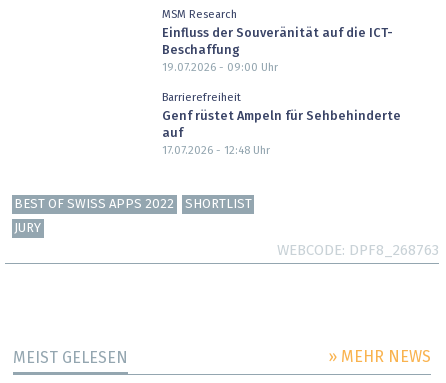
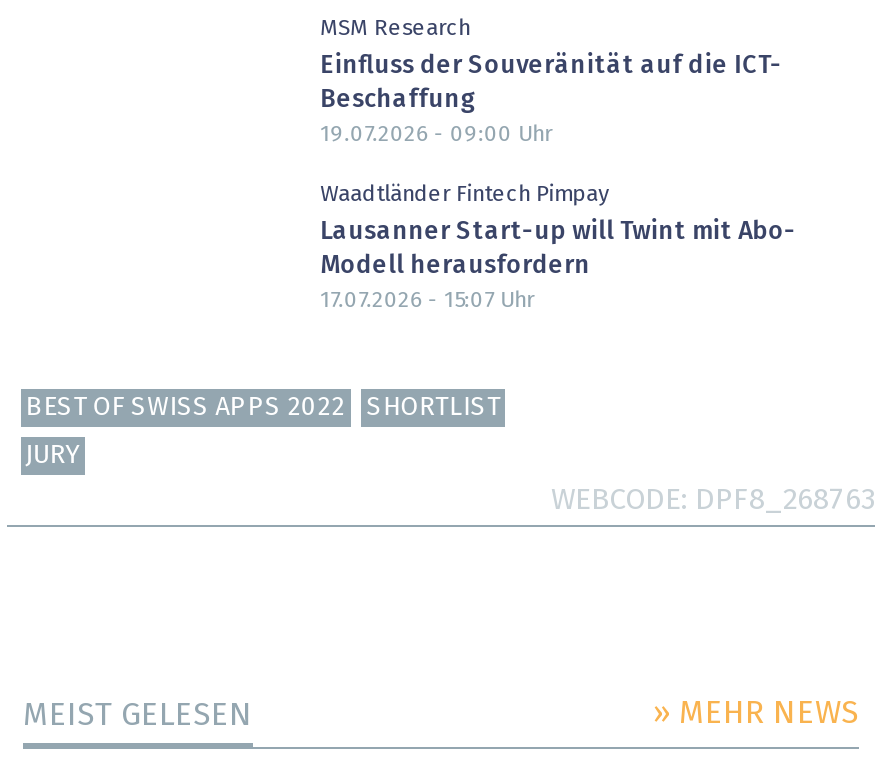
- Barrierefreiheit
+ Waadtländer Fintech Pimpay

- Genf rüstet Ampeln für Sehbehinderte
- auf
- 17.07.2026 - 12:48 Uhr
+ Lausanner Start-up will Twint mit Abo-
+ Modell herausfordern
+ 17.07.2026 - 15:07 Uhr
